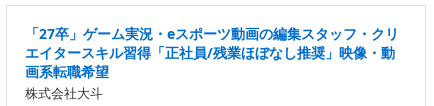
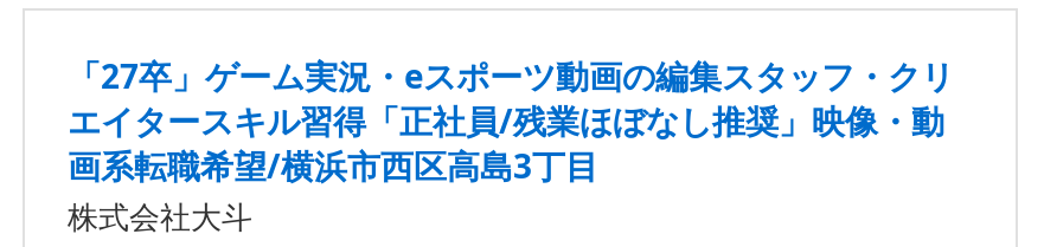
- 画系転職希望
+ 画系転職希望/横浜市西区高島3丁目
